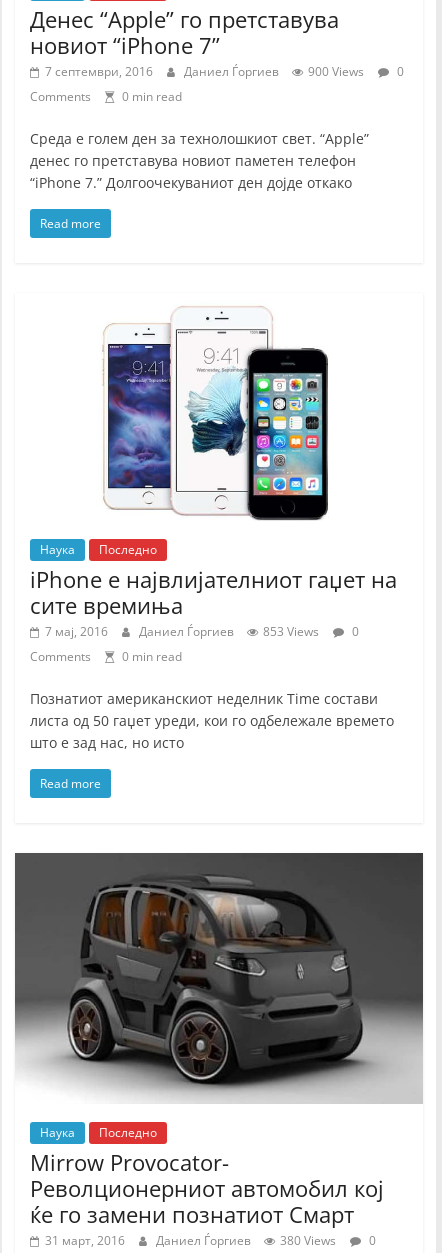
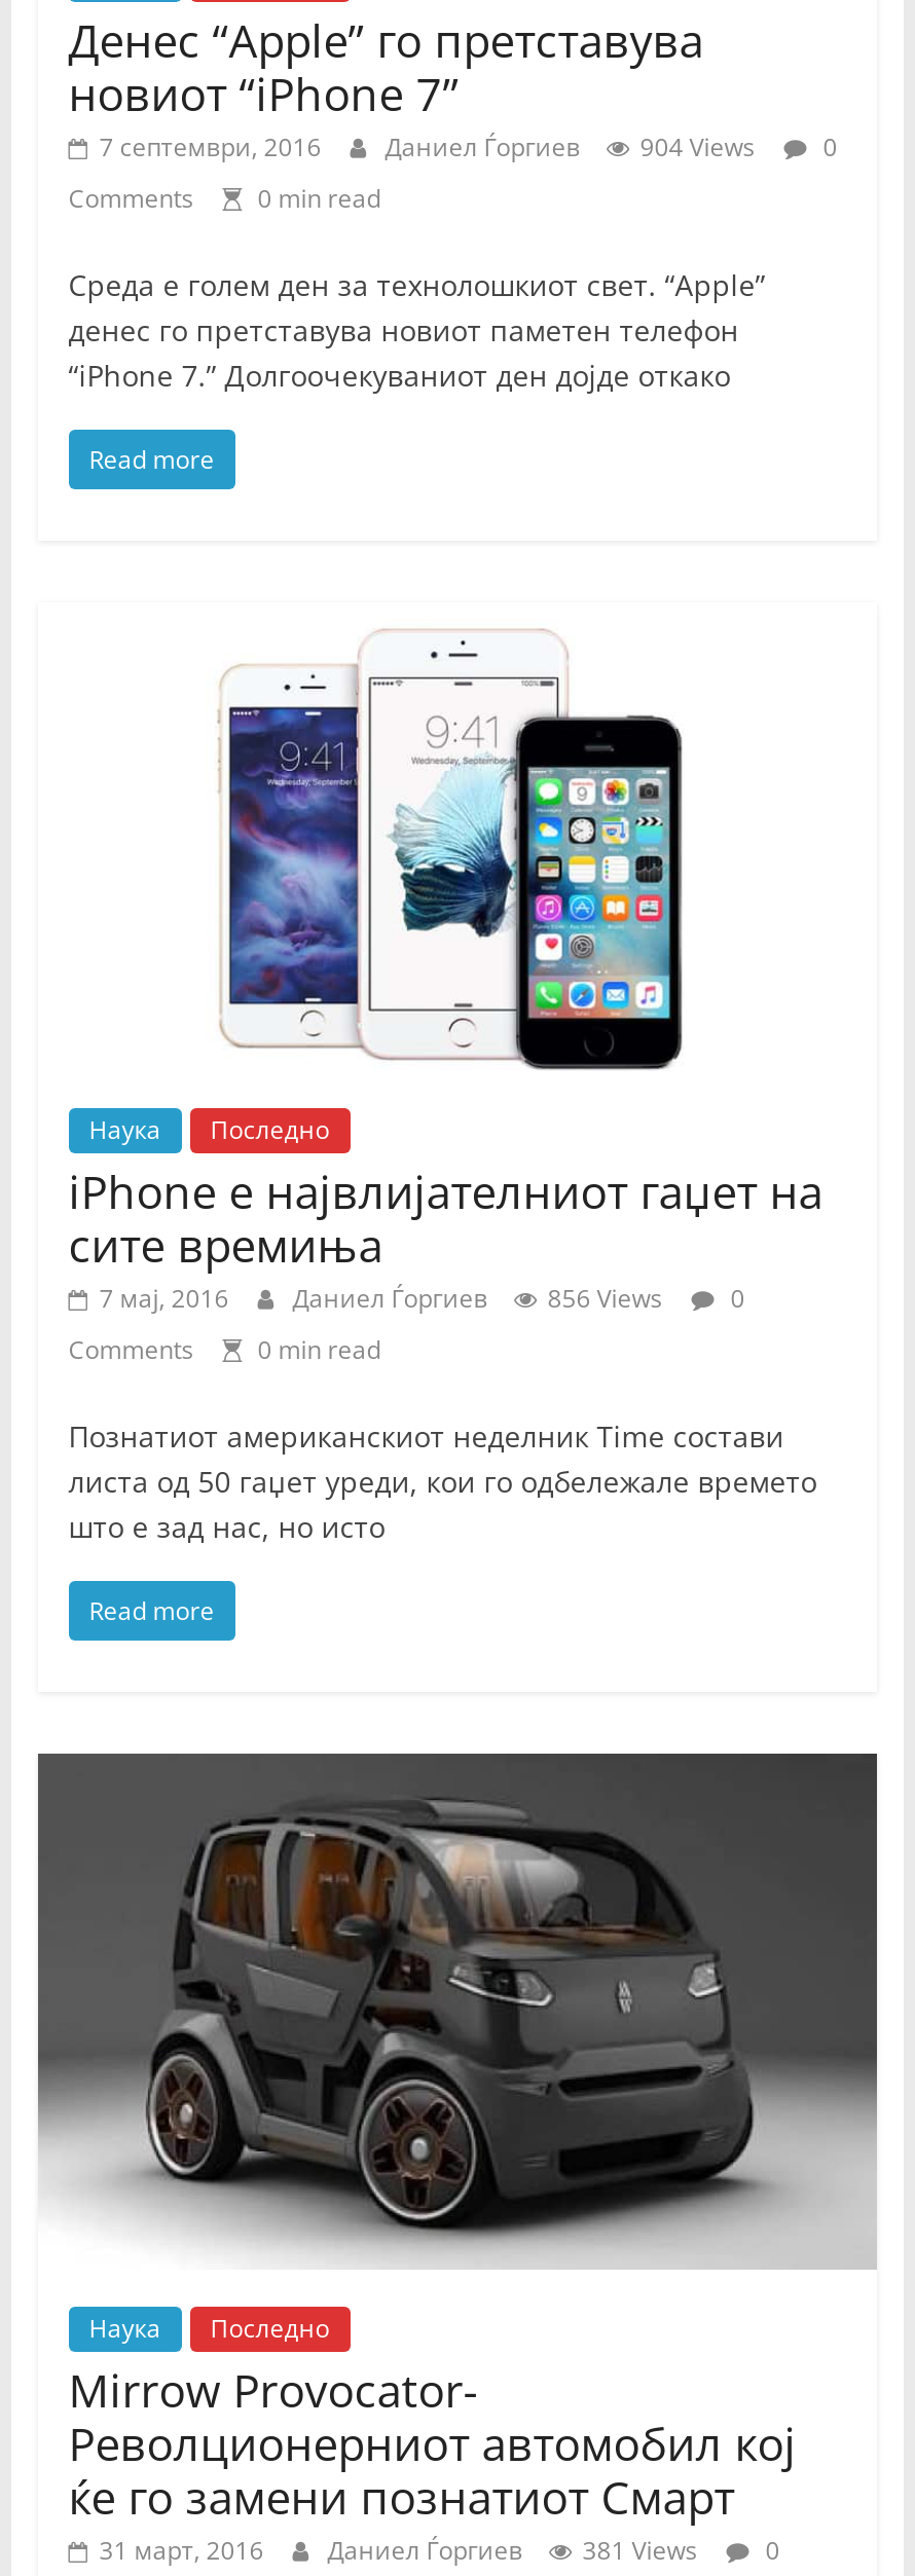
- 7 септември, 2016 Даниел Ѓоргиев 900 Views 0
+ 7 септември, 2016 Даниел Ѓоргиев 904 Views 0

- 7 мај, 2016 Даниел Ѓоргиев 853 Views 0
+ 7 мај, 2016 Даниел Ѓоргиев 856 Views 0

- 31 март, 2016 Даниел Ѓоргиев 380 Views 0
+ 31 март, 2016 Даниел Ѓоргиев 381 Views 0
